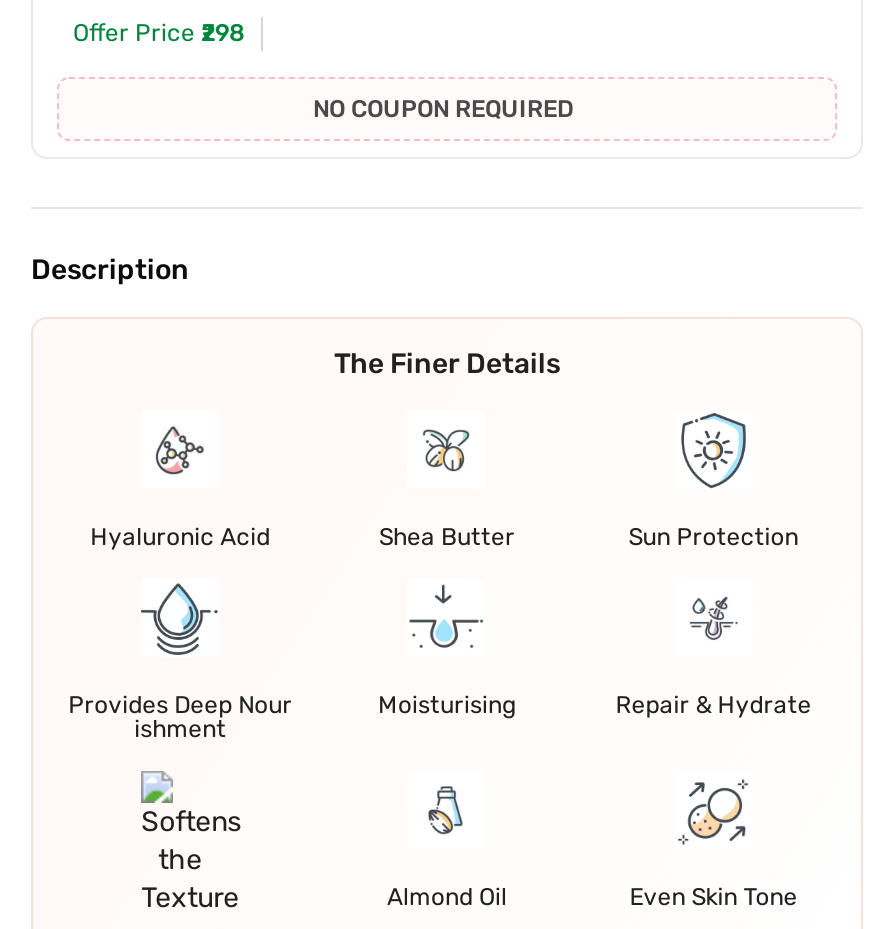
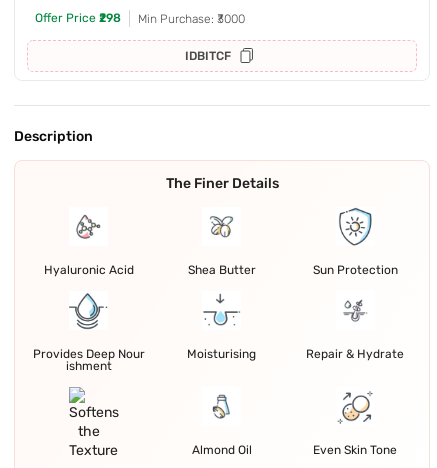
- NO COUPON REQUIRED
+ Min Purchase: ₹3000
+ IDBITCF
